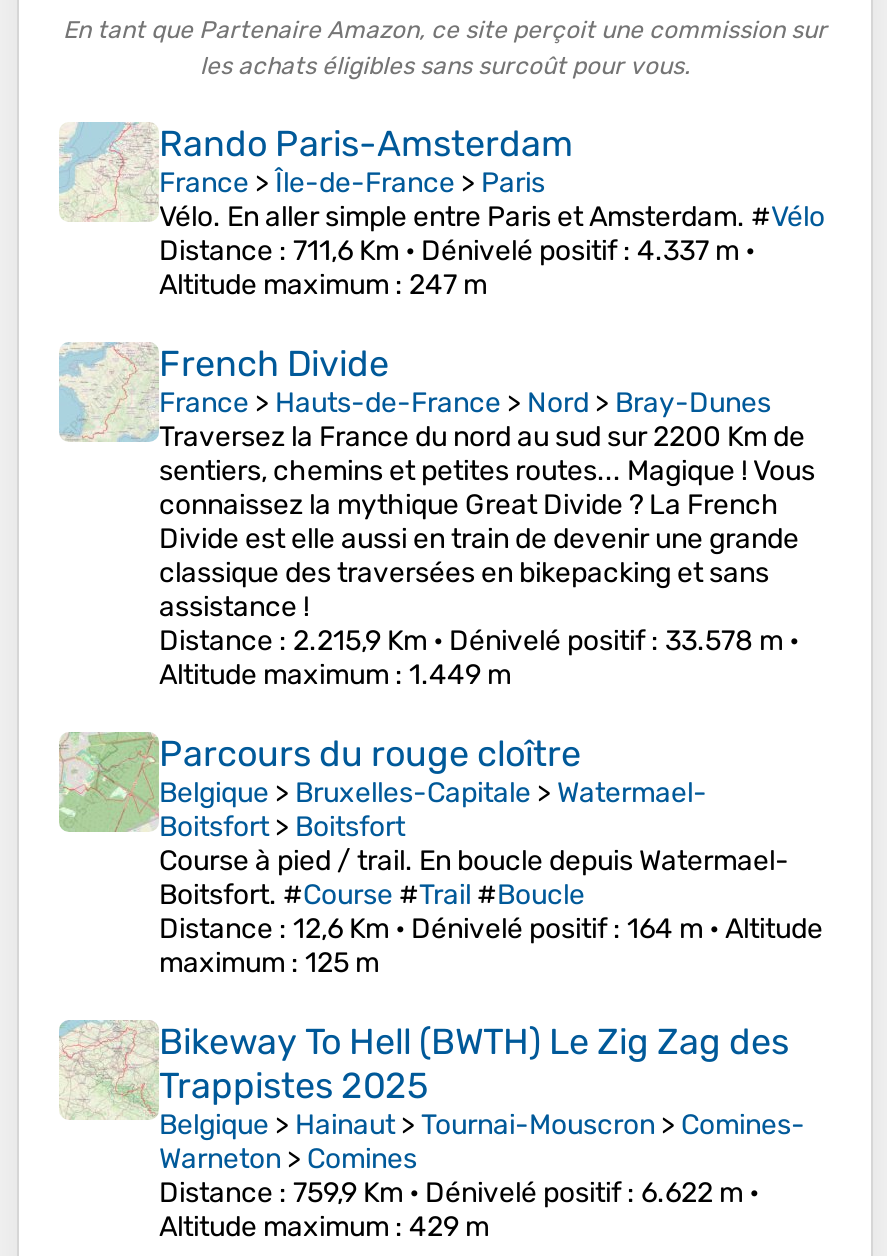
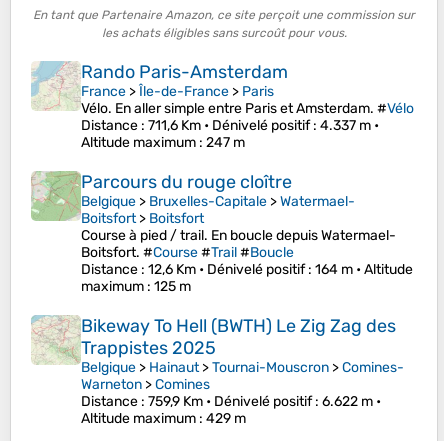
- [image]
- French Divide
- France > Hauts-de-France > Nord > Bray-Dunes
- Traversez la France du nord au sud sur 2200 Km de
- sentiers, chemins et petites routes... Magique ! Vous
- connaissez la mythique Great Divide ? La French
- Divide est elle aussi en train de devenir une grande
- classique des traversées en bikepacking et sans
- assistance !
- Distance: 2.215,9 Km • Dénivelé positif: 33.578 m •
- Altitude maximum: 1.449 m
